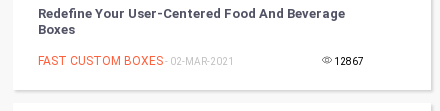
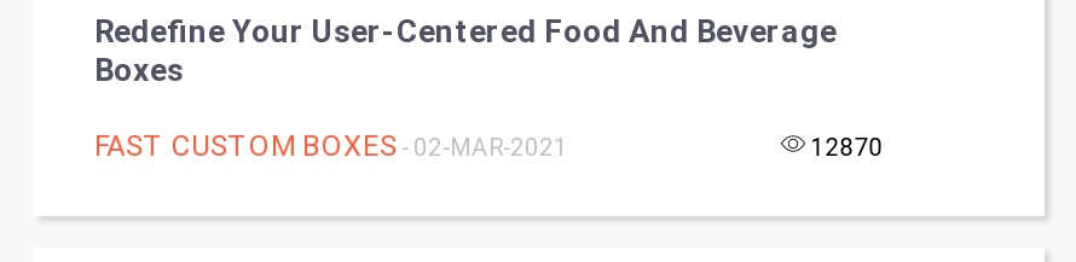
- 12867
+ 12870
